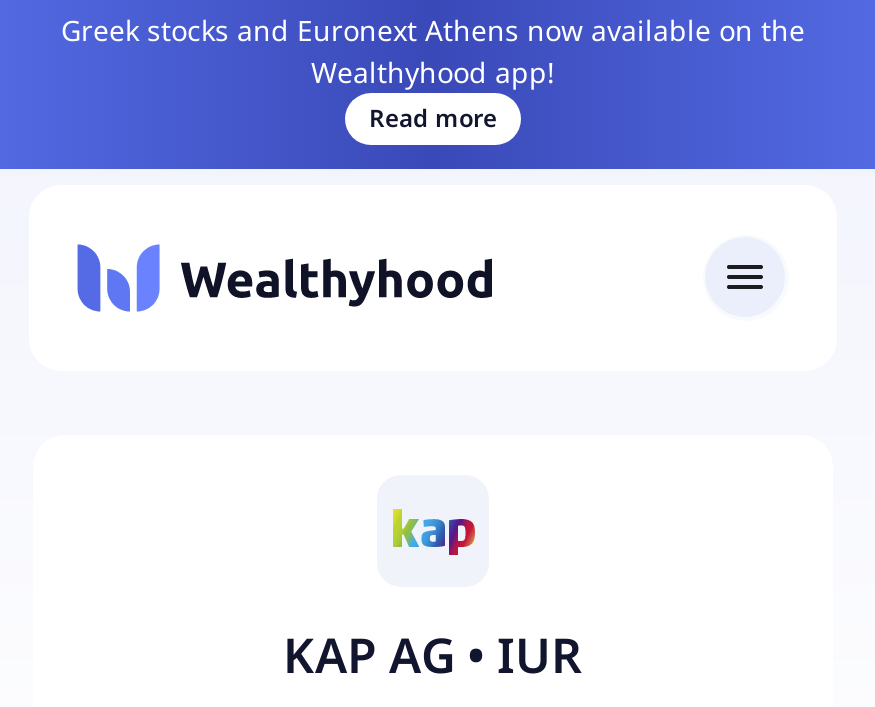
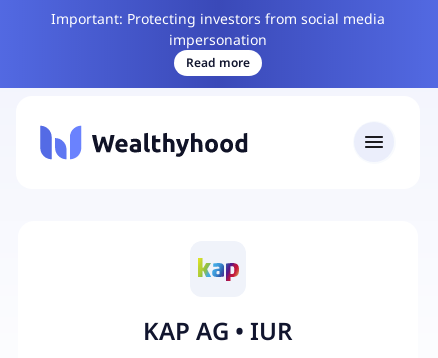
- Greek stocks and Euronext Athens now available on the
- Wealthyhood app!
+ Important: Protecting investors from social media
+ impersonation
